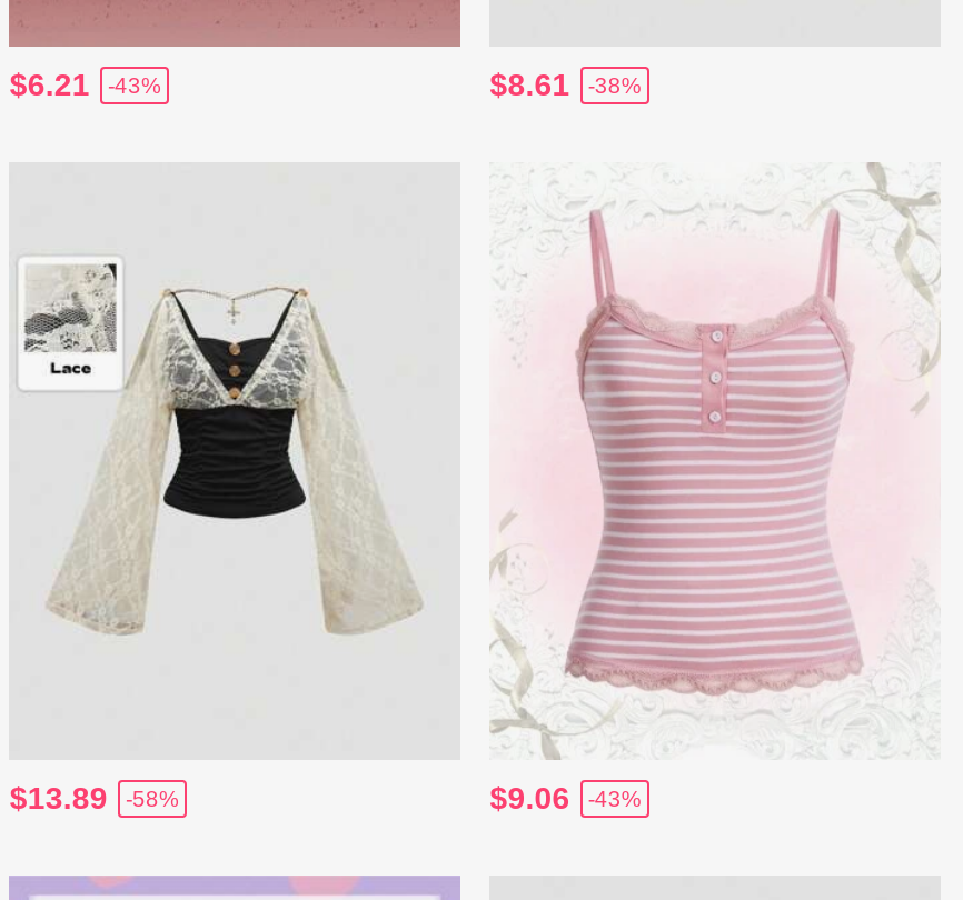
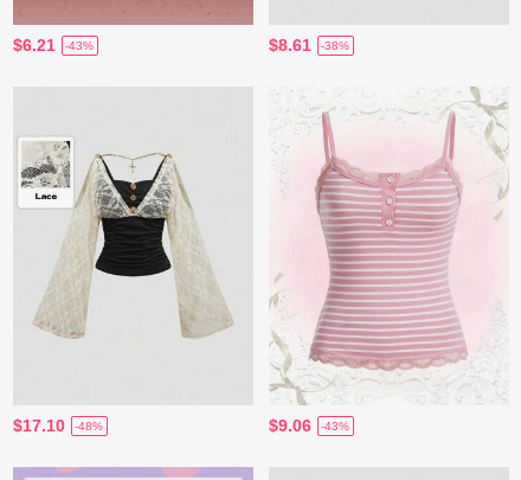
- $13.89
+ $17.10

- -58%
+ -48%
